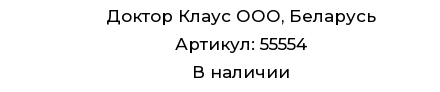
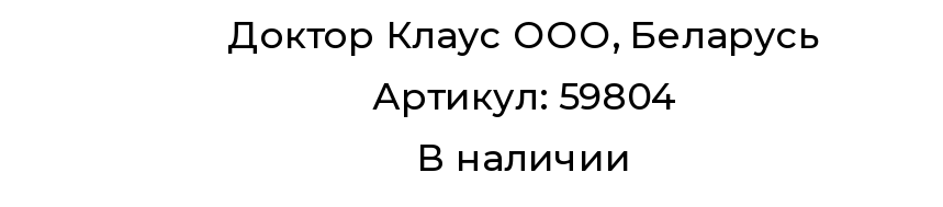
- Артикул: 55554
+ Артикул: 59804
